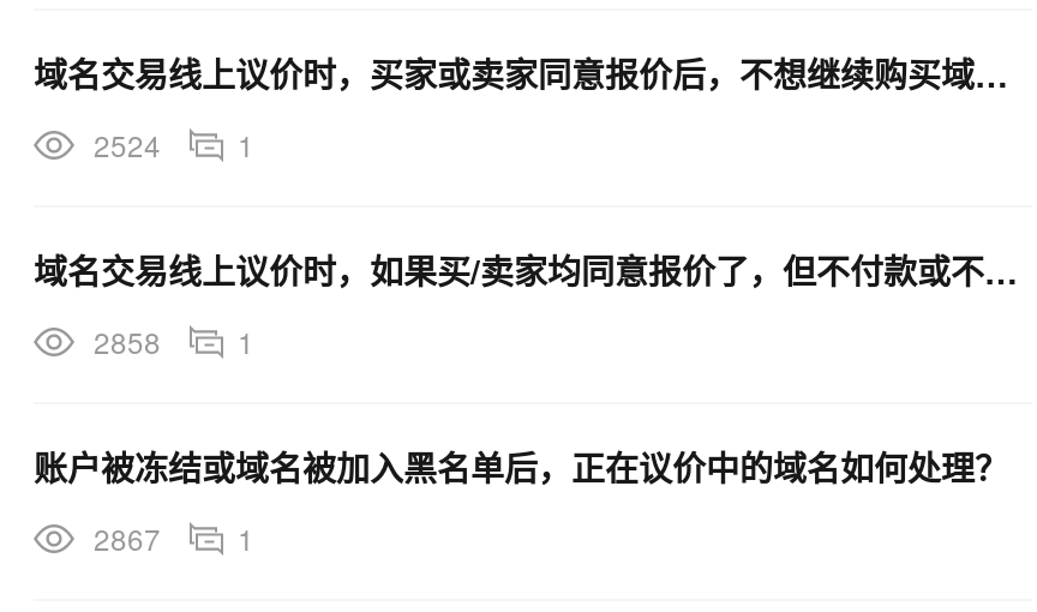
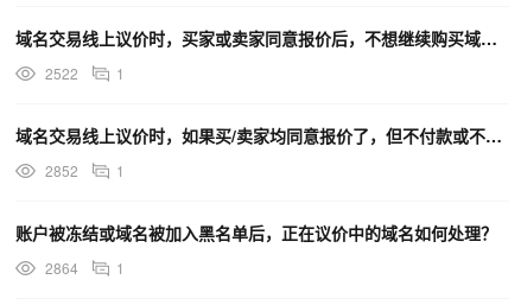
- 2524 1
+ 2522 1

- 2858 1
+ 2852 1

- 2867 1
+ 2864 1
